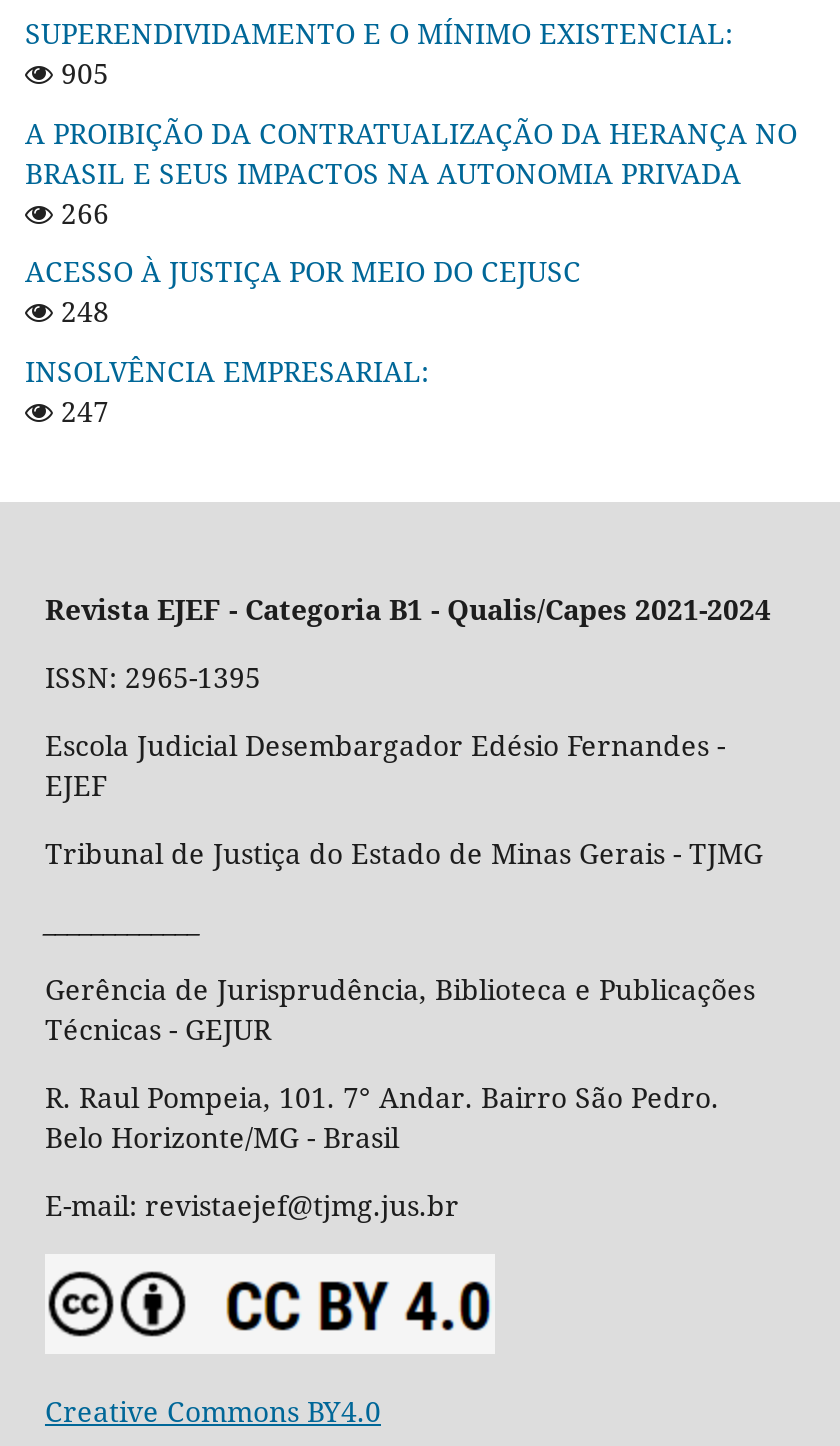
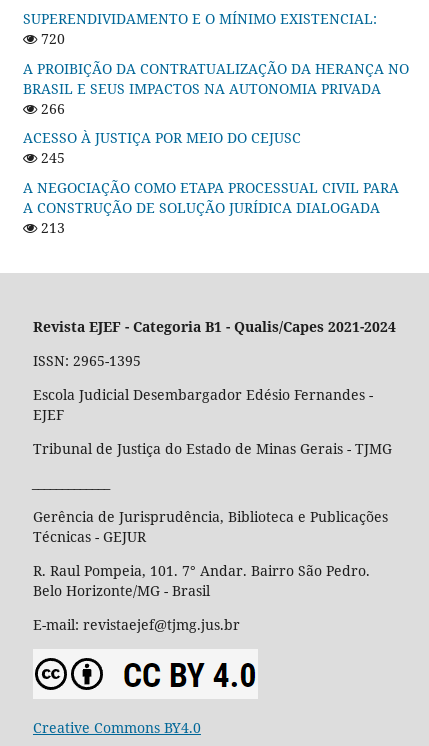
- 905
+ 720

- 248
+ 245

- INSOLVÊNCIA EMPRESARIAL:
- 247
+ A NEGOCIAÇÃO COMO ETAPA PROCESSUAL CIVIL PARA
+ A CONSTRUÇÃO DE SOLUÇÃO JURÍDICA DIALOGADA
+ 213
